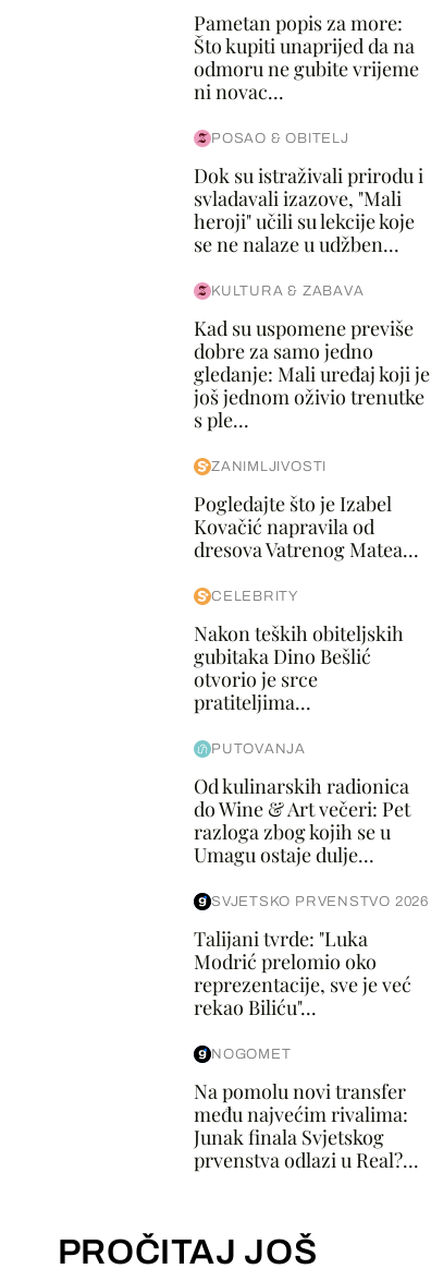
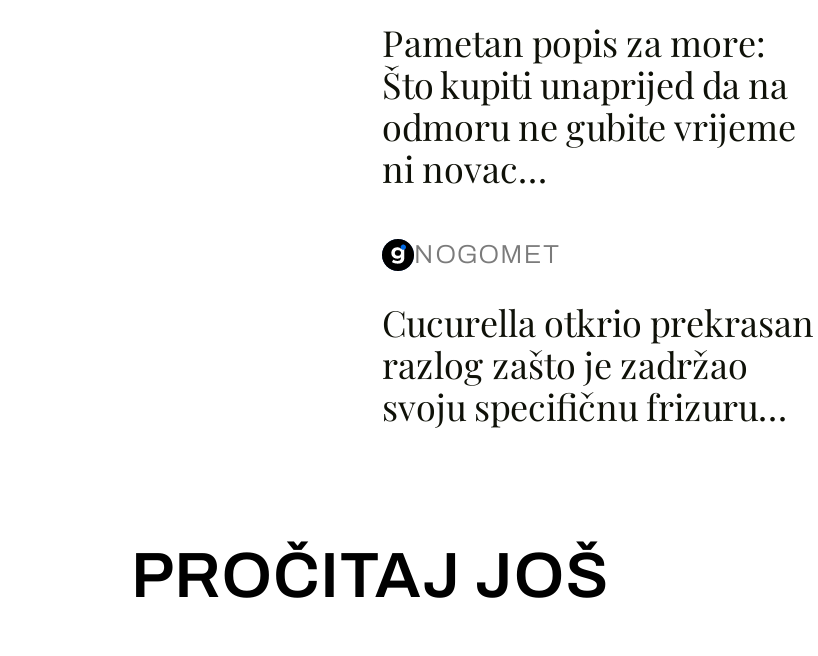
- POSAO & OBITELJ
- Dok su istraživali prirodu i
- svladavali izazove, "Mali
- heroji" učili su lekcije koje
- se ne nalaze u udžben...
- KULTURA & ZABAVA
- Kad su uspomene previše
- dobre za samo jedno
- gledanje: Mali uređaj koji je
- još jednom oživio trenutke
- s ple...
- ZANIMLJIVOSTI
- Pogledajte što je Izabel
- Kovačić napravila od
- dresova Vatrenog Matea...
- CELEBRITY
- Nakon teških obiteljskih
- gubitaka Dino Bešlić
- otvorio je srce
- pratiteljima...
- PUTOVANJA
- Od kulinarskih radionica
- do Wine & Art večeri: Pet
- razloga zbog kojih se u
- Umagu ostaje dulje...
- SVJETSKO PRVENSTVO 2026
- Talijani tvrde: "Luka
- Modrić prelomio oko
- reprezentacije, sve je već
- rekao Biliću"...

- Na pomolu novi transfer
- među najvećim rivalima:
- Junak finala Svjetskog
- prvenstva odlazi u Real?...
+ Cucurella otkrio prekrasan
+ razlog zašto je zadržao
+ svoju specifičnu frizuru...
